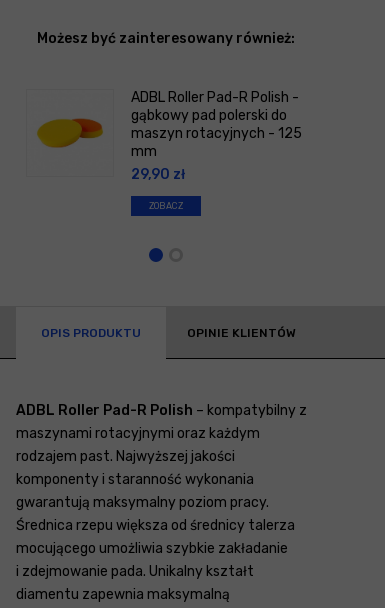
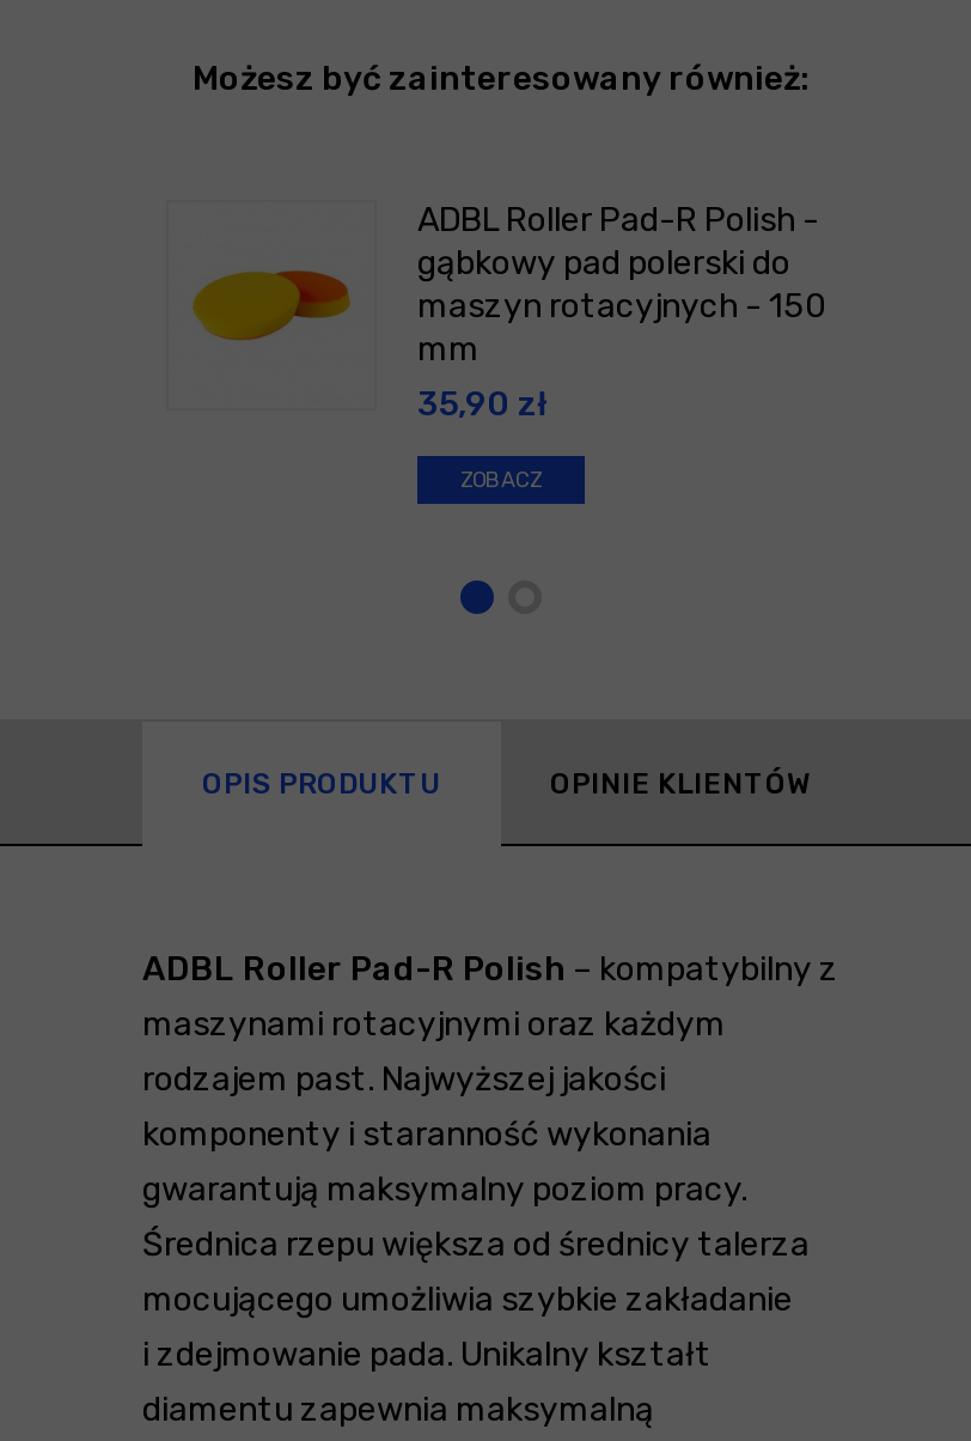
- maszyn rotacyjnych - 125
+ maszyn rotacyjnych - 150

- 29,90 zł
+ 35,90 zł
